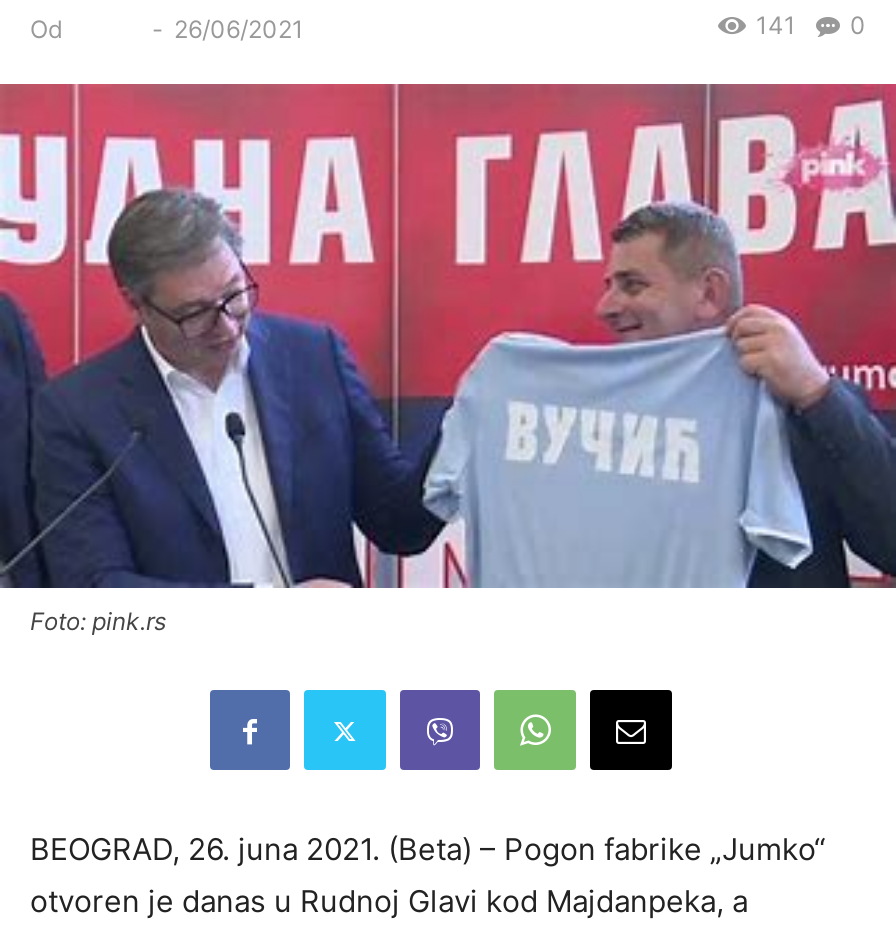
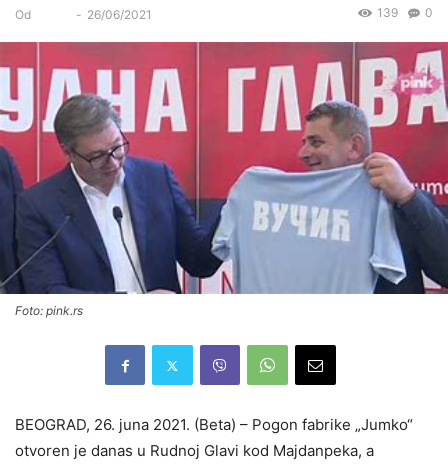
- 141 0
+ 139 0
